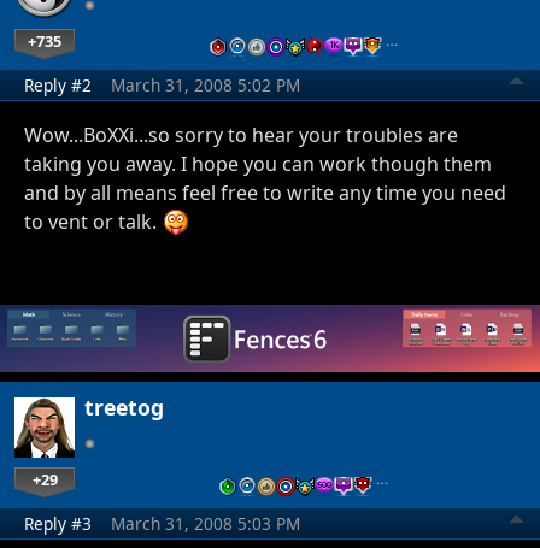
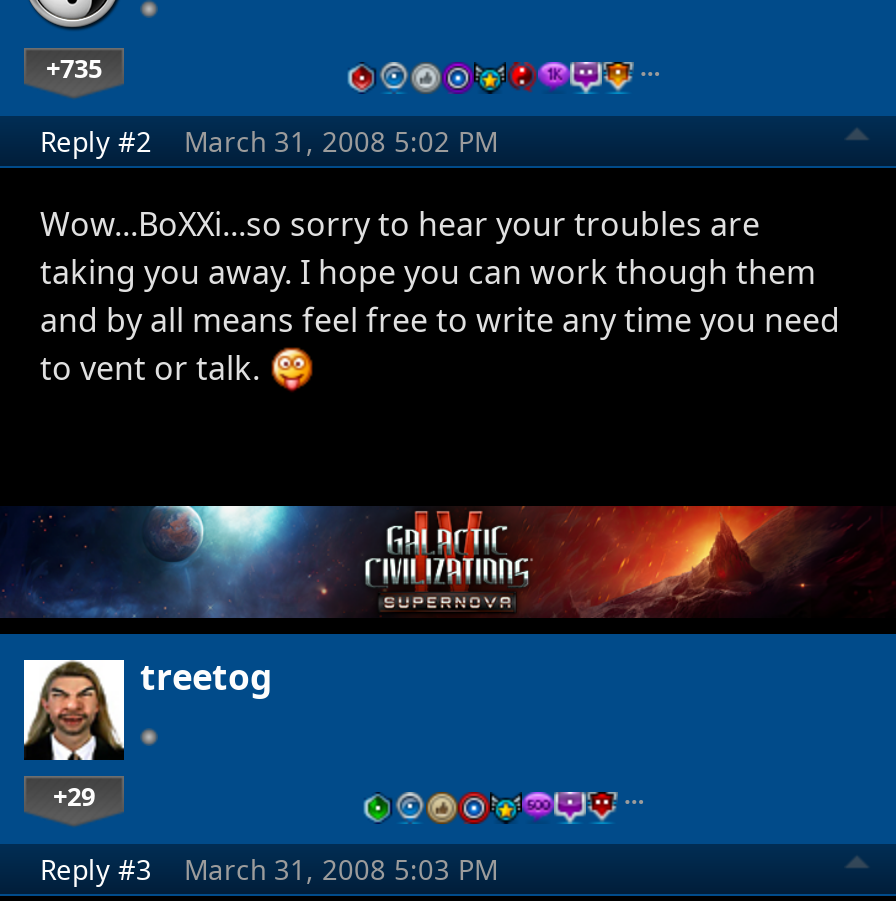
- [image]
+ [image]
